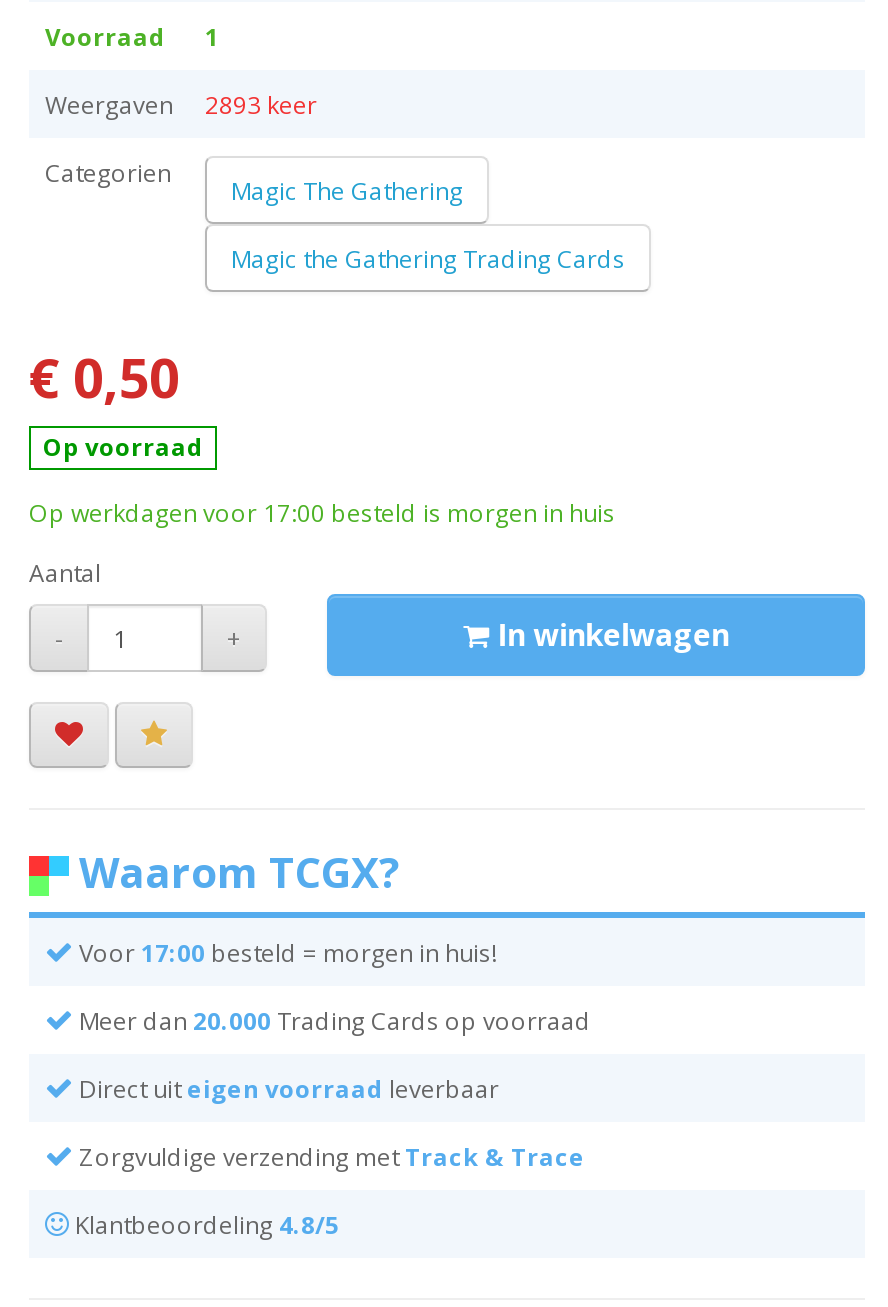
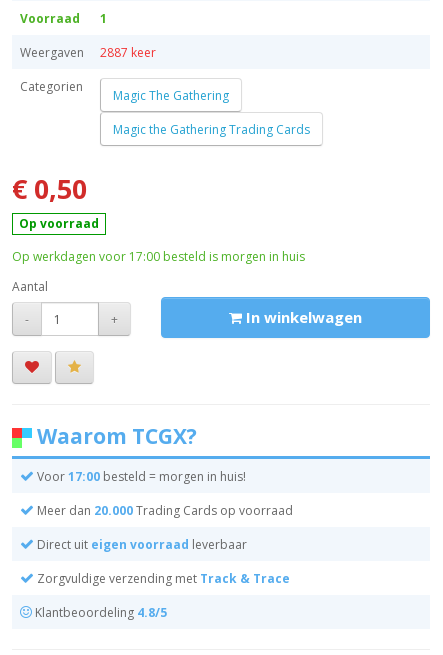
- Weergaven 2893 keer
+ Weergaven 2887 keer
